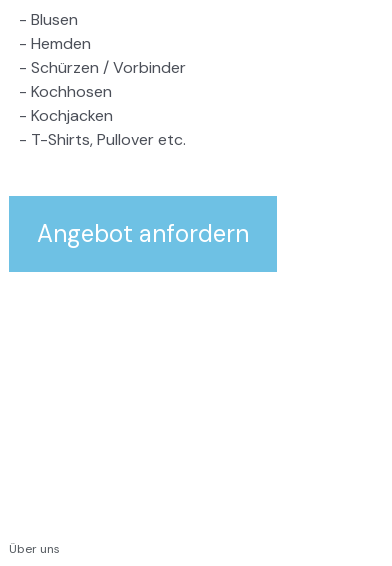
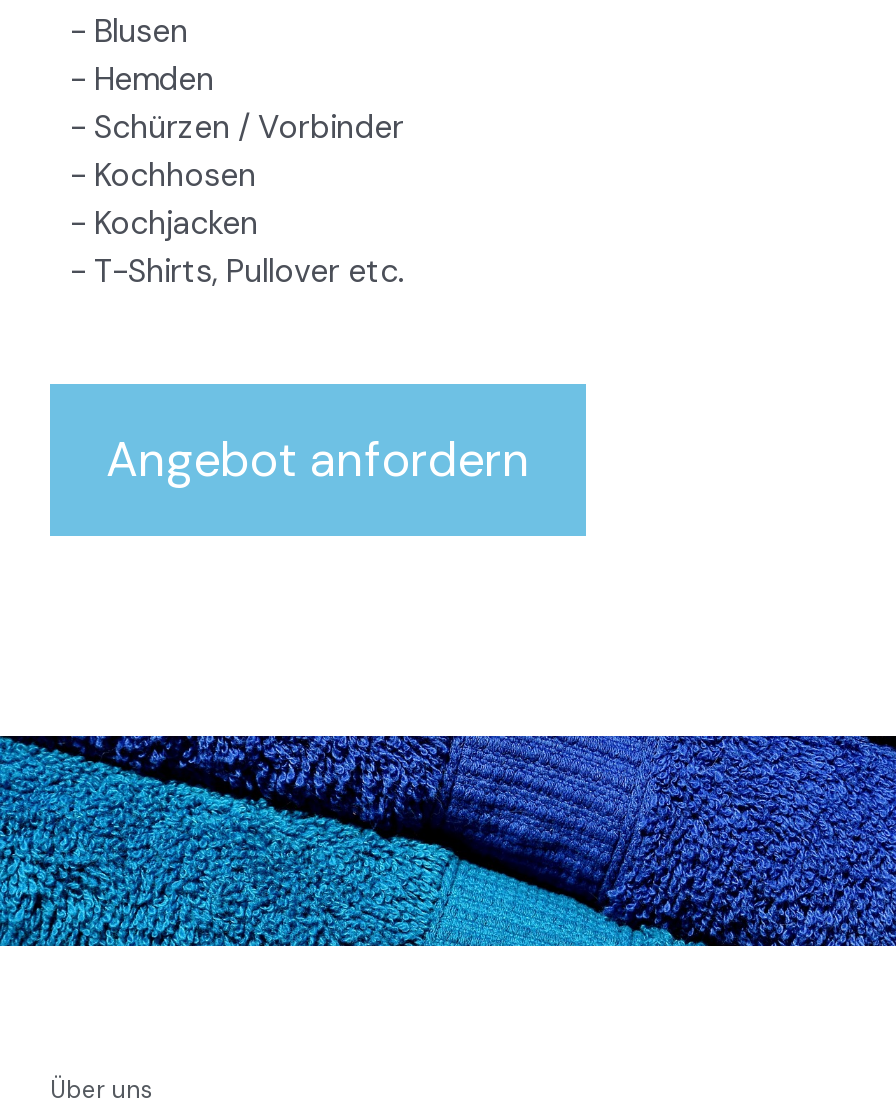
+ [image]
